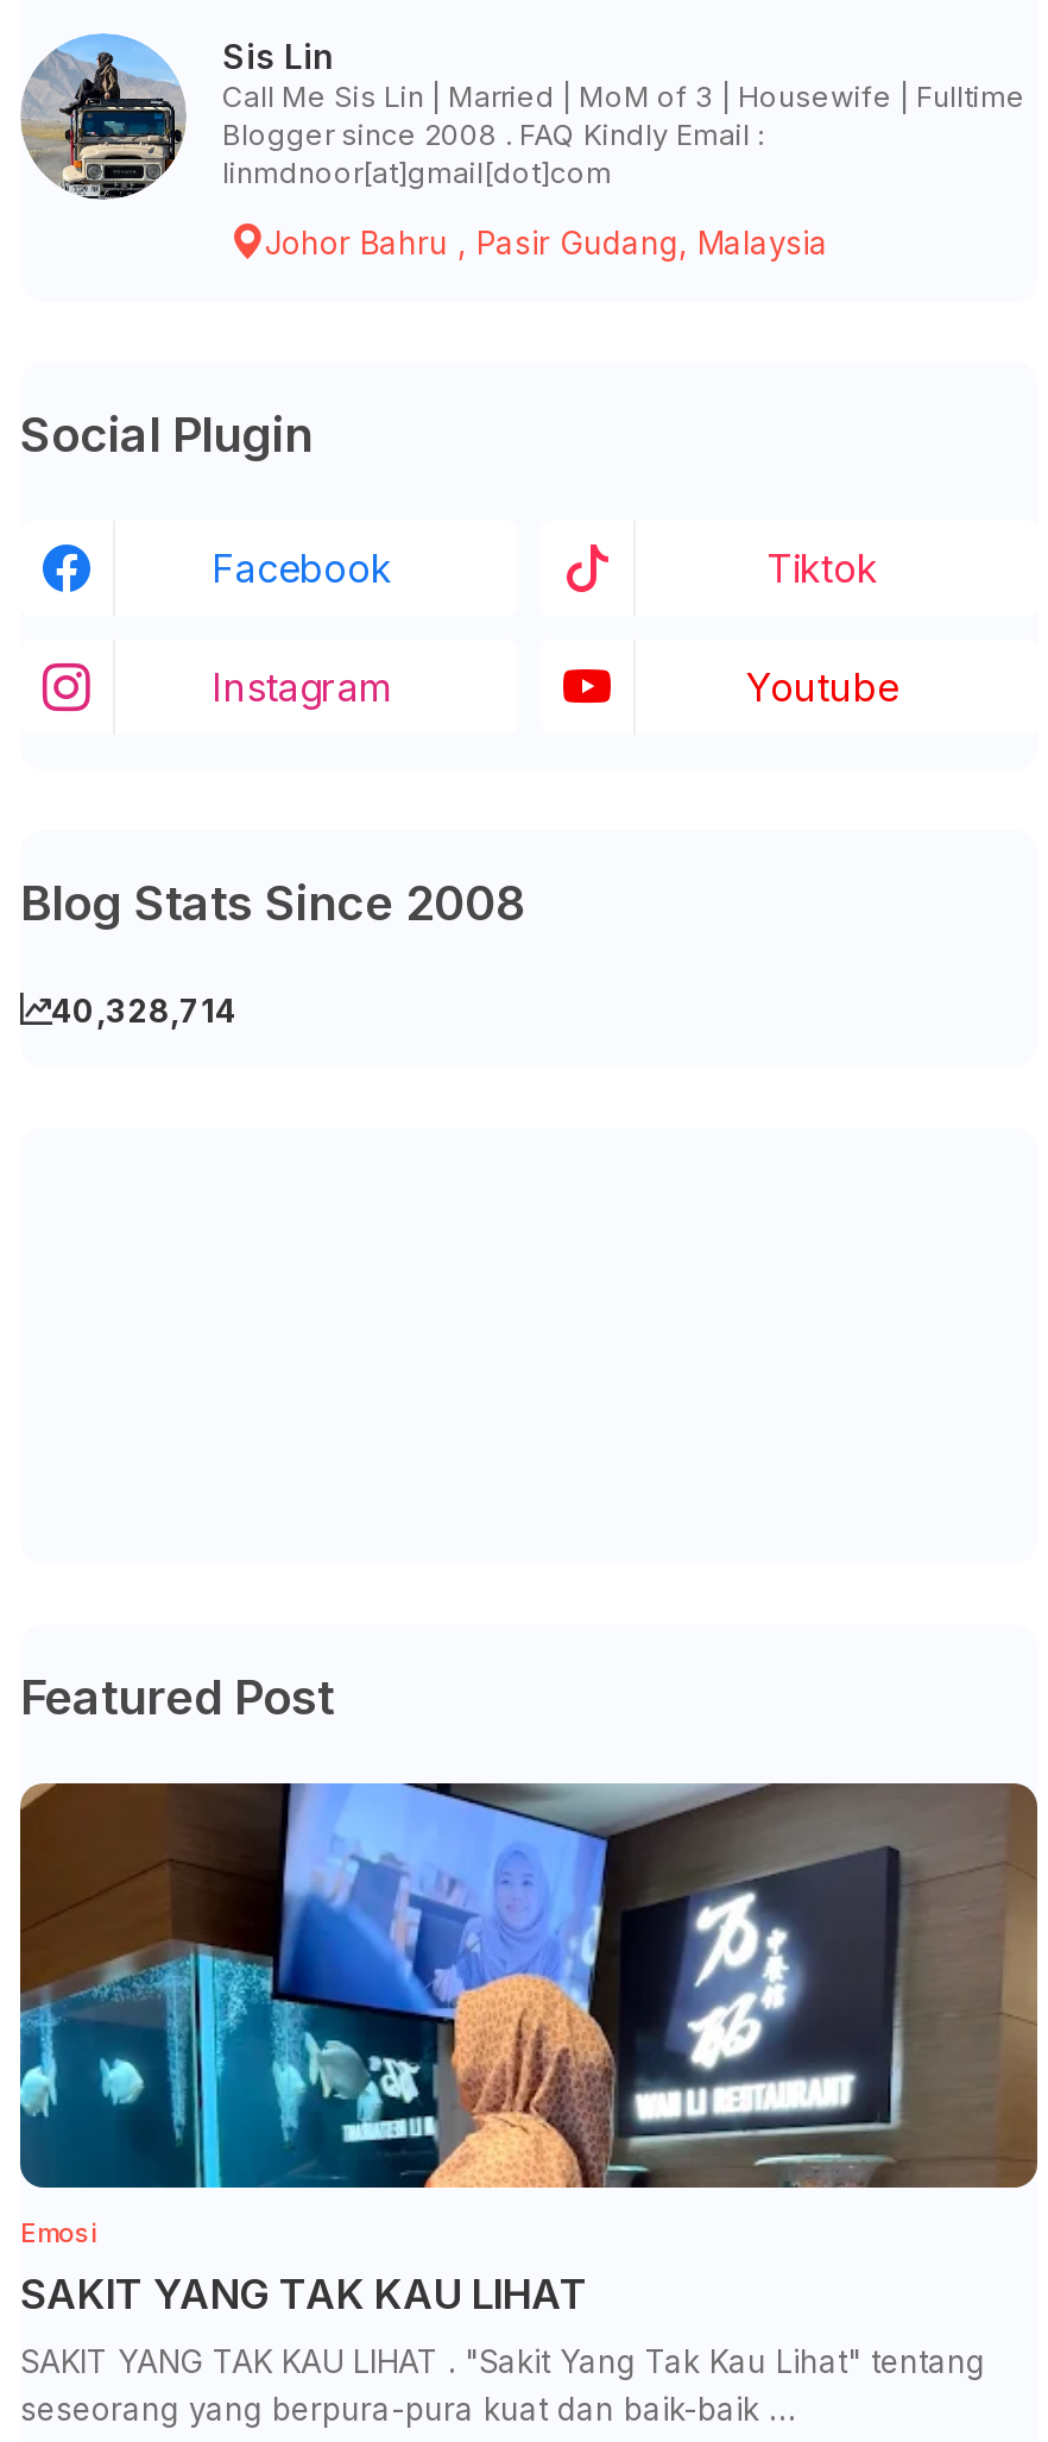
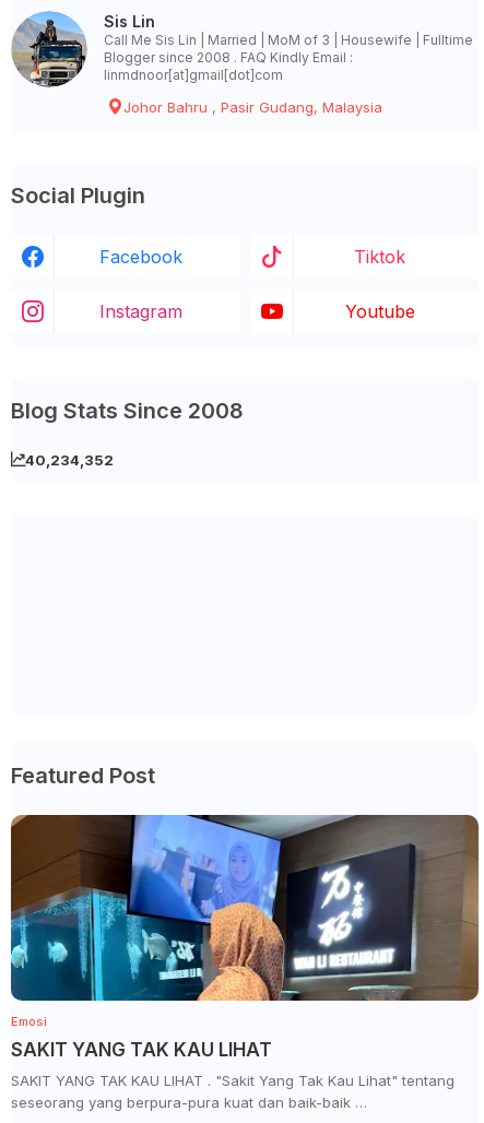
- 40,328,714
+ 40,234,352
